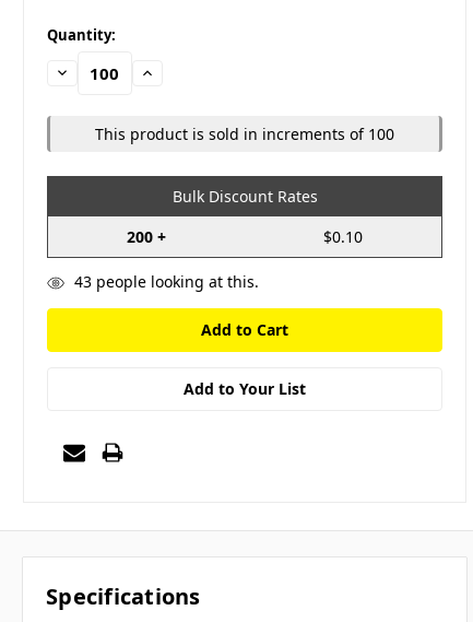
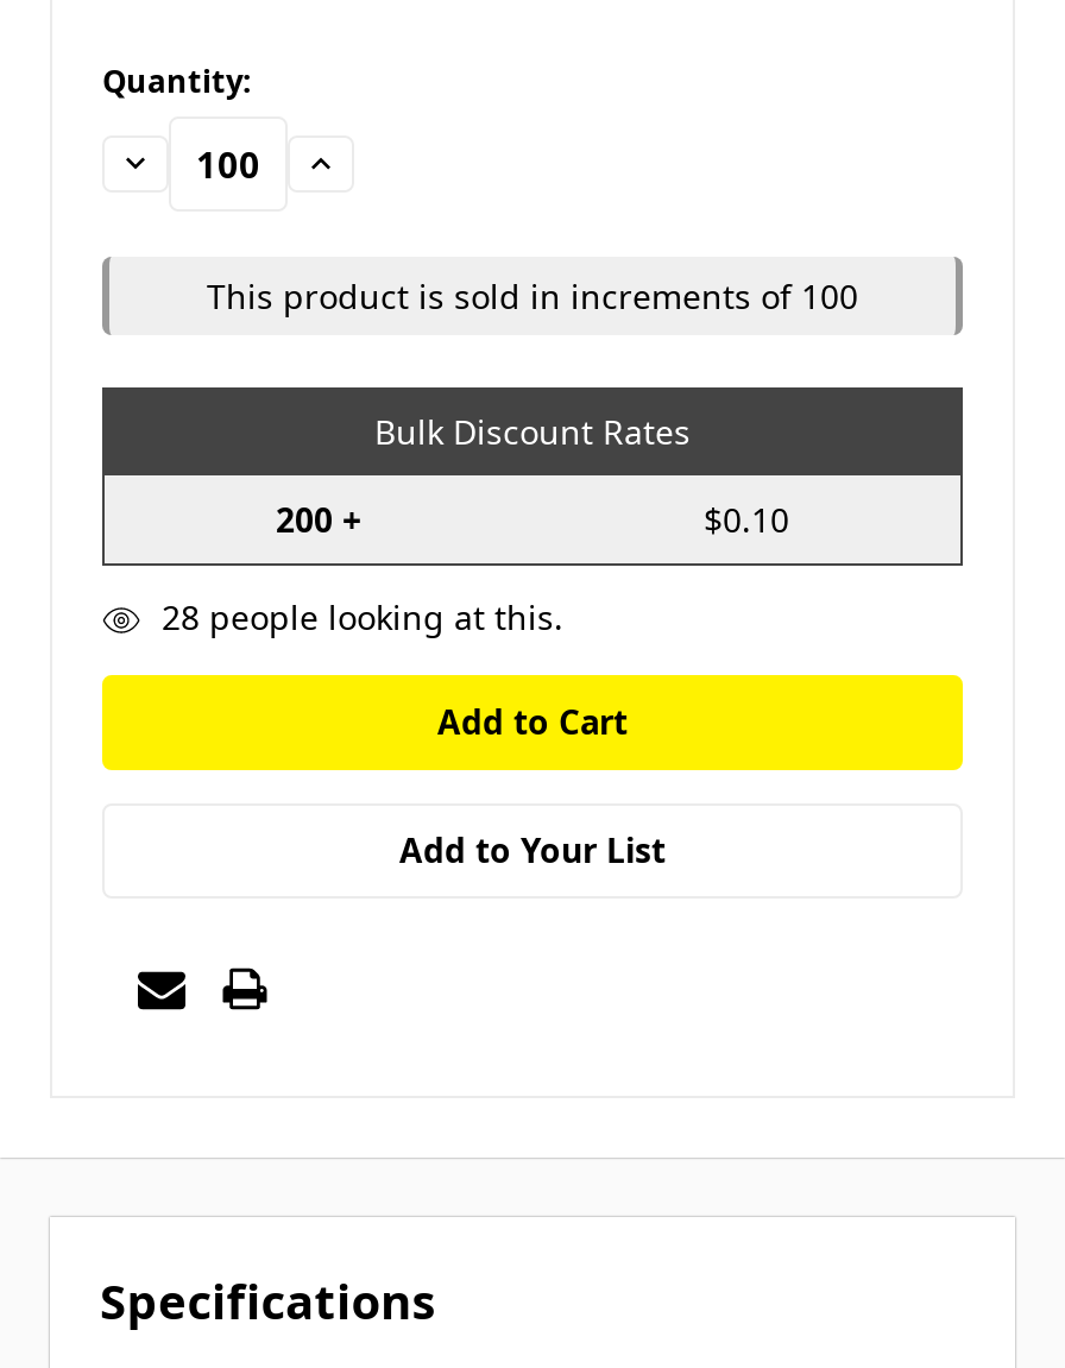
- 43 people looking at this.
+ 28 people looking at this.
